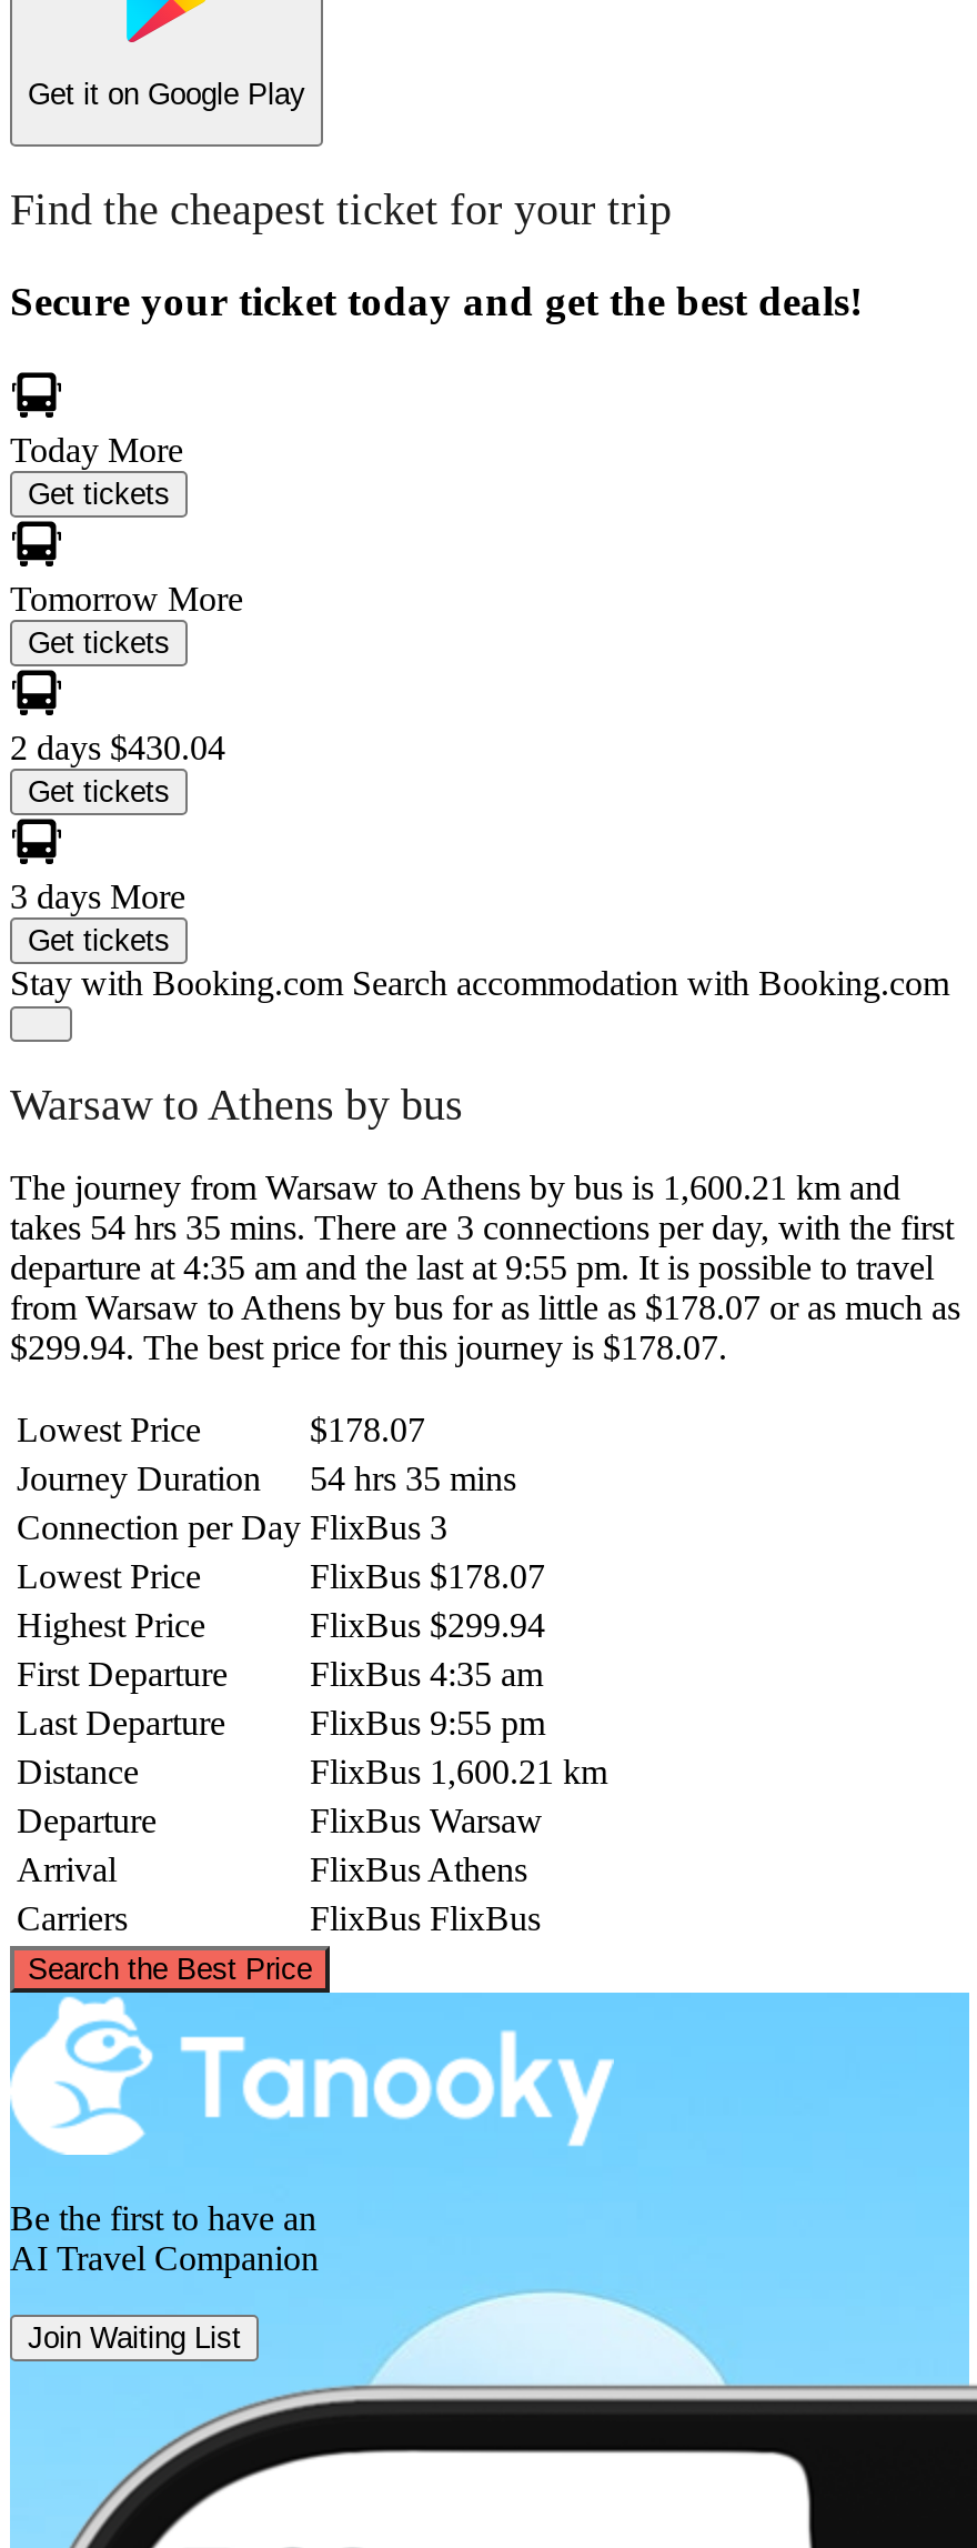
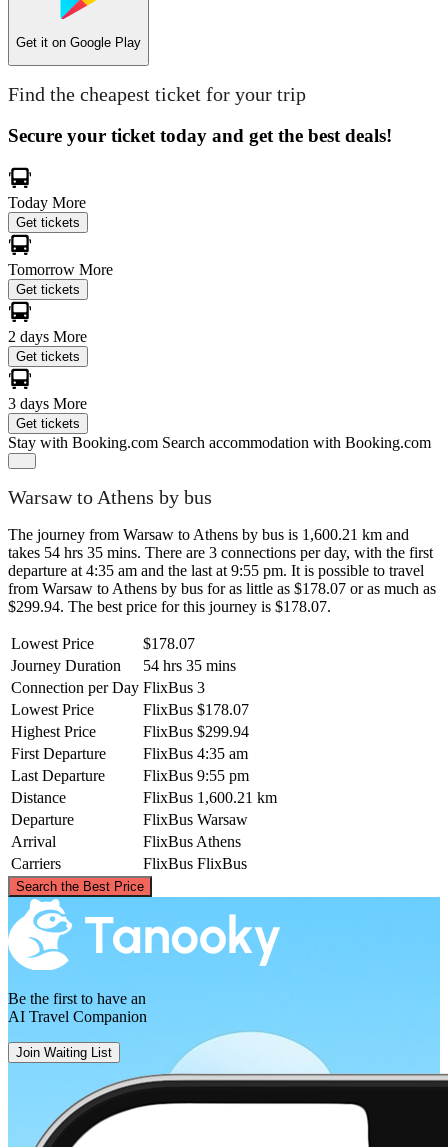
- 2 days $430.04
+ 2 days More
